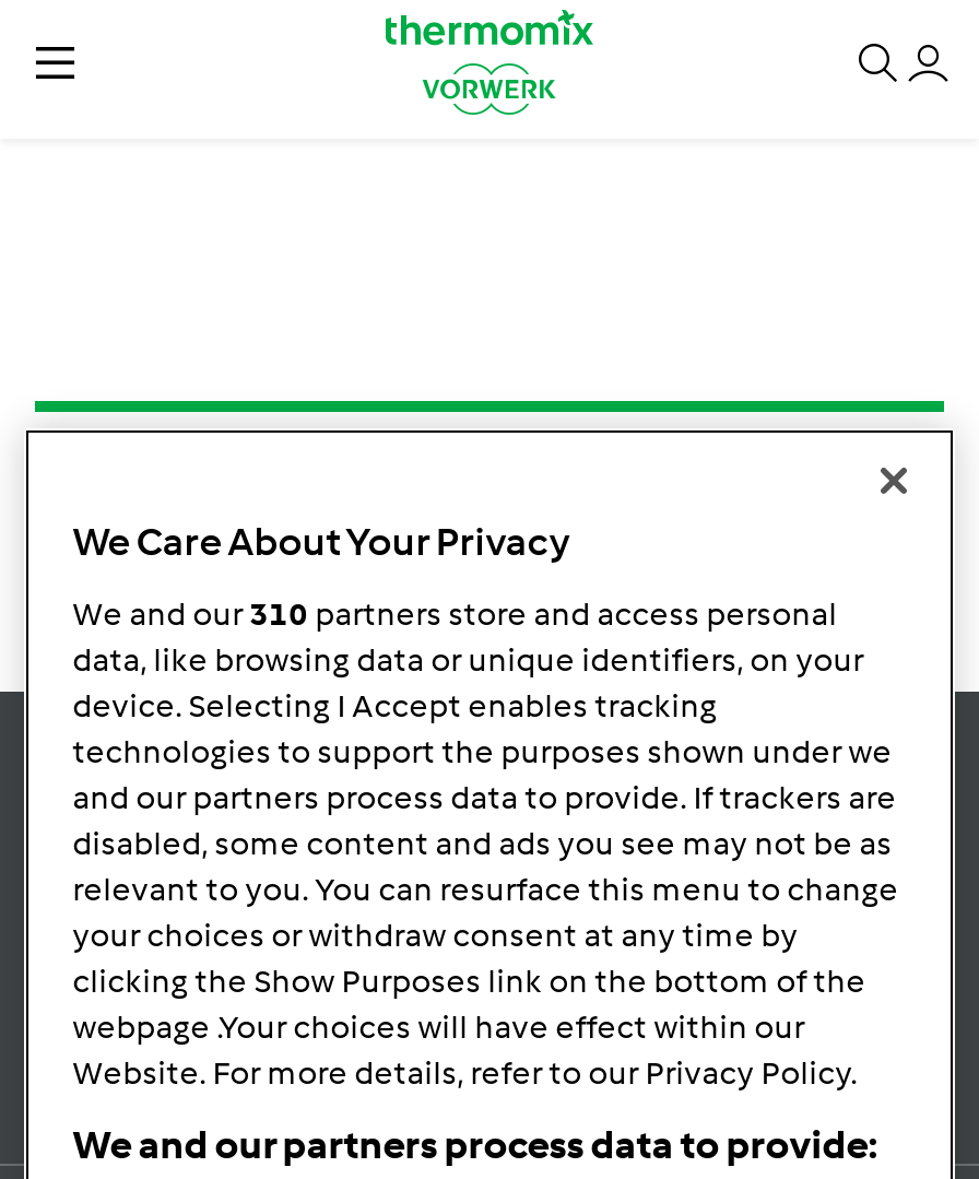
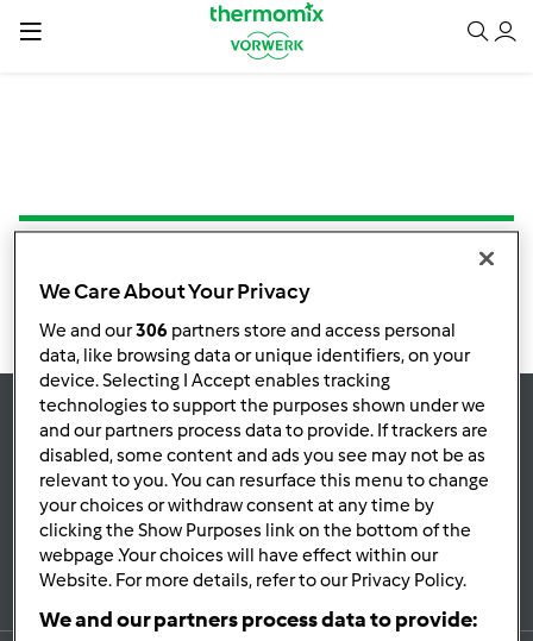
- We and our310 partners store and access personal
+ We and our306 partners store and access personal
